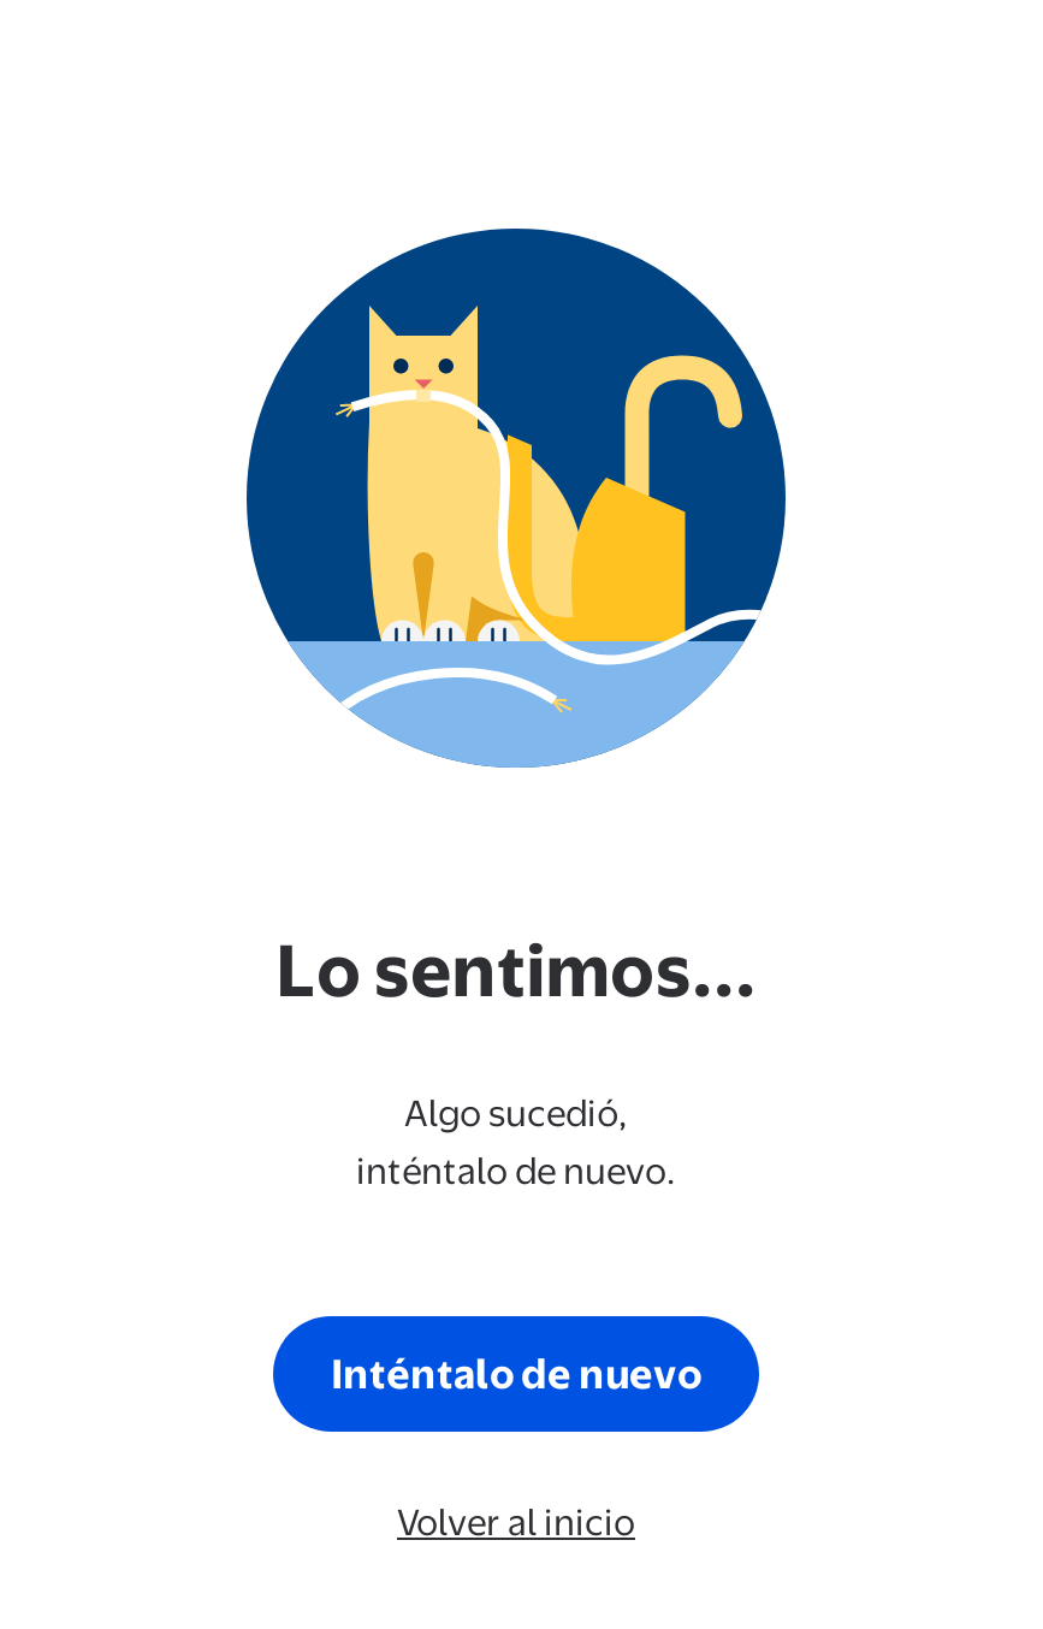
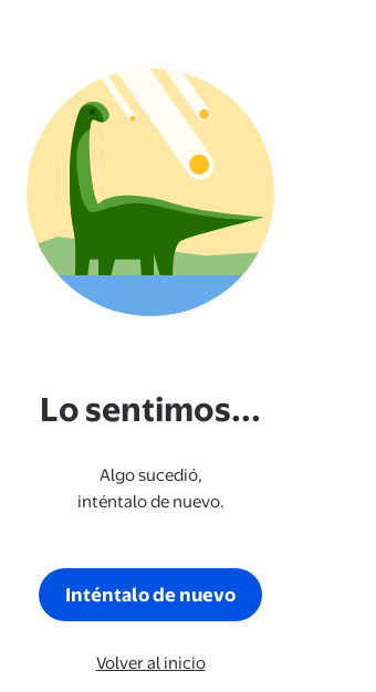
- [image]
+ [image]
